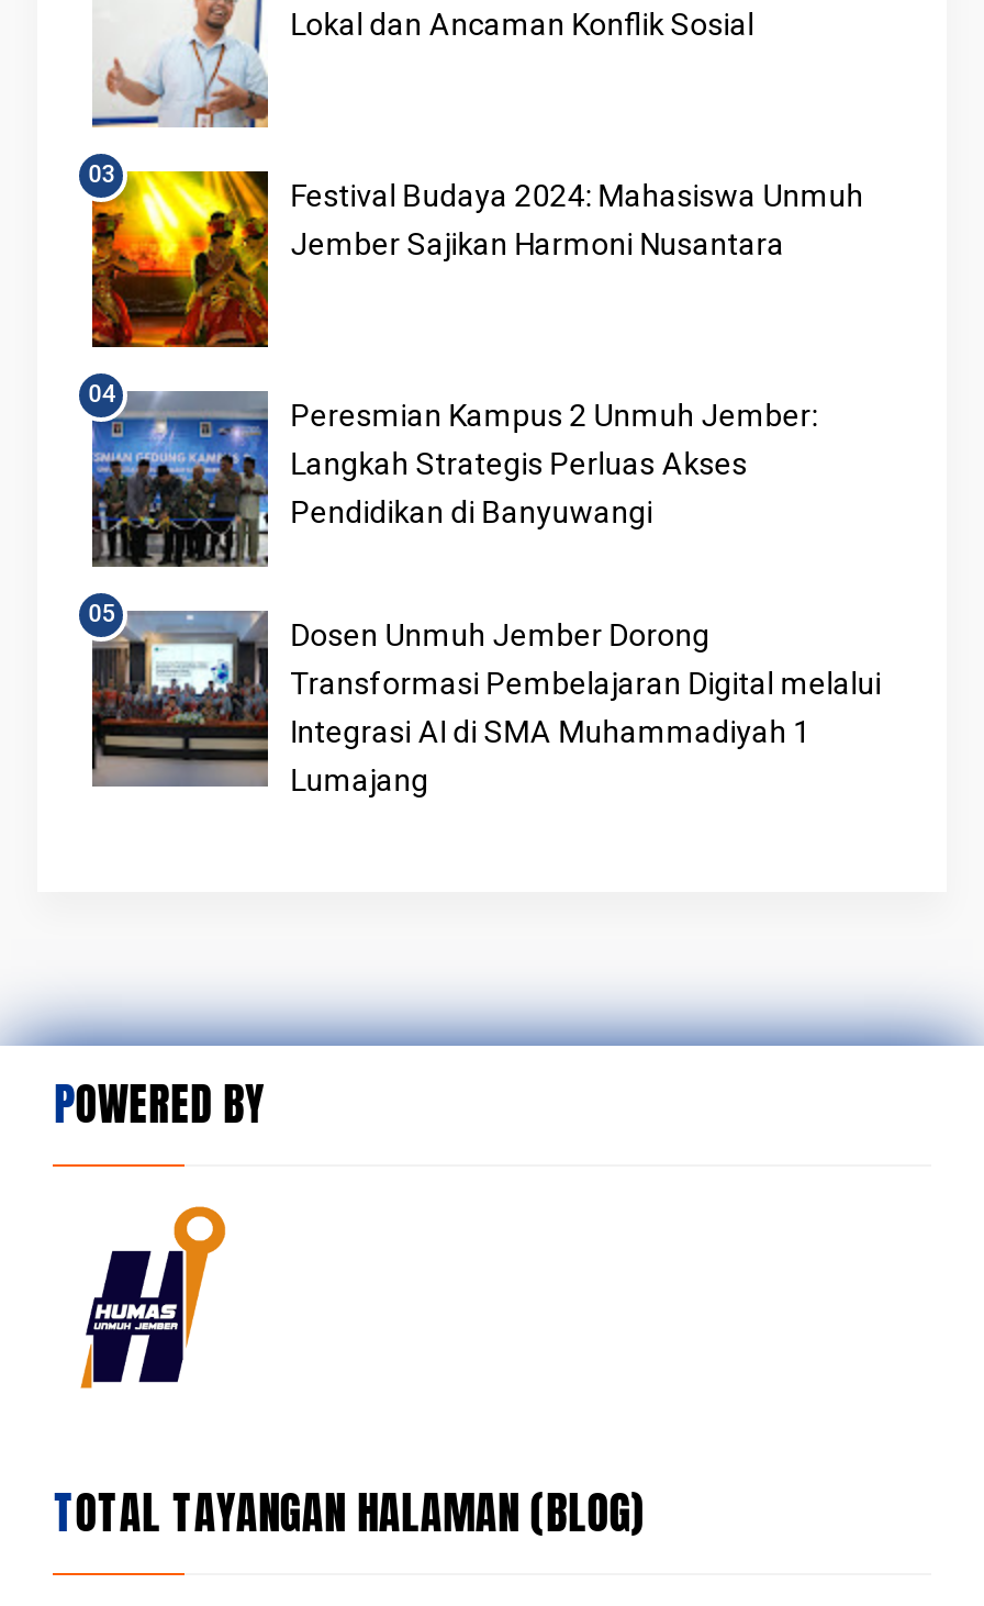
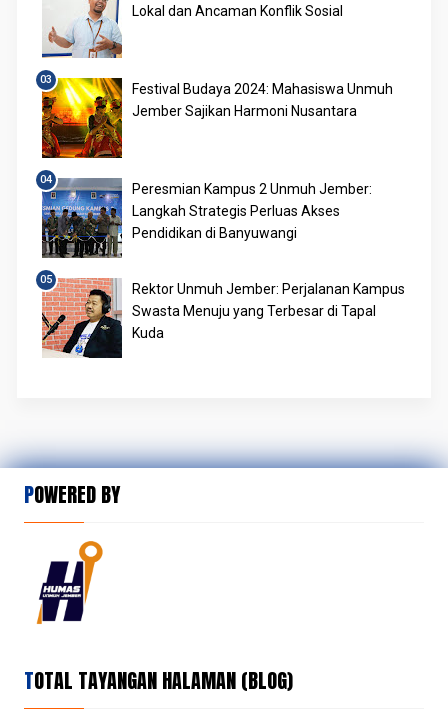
- [image]
- Dosen Unmuh Jember Dorong
- Transformasi Pembelajaran Digital melalui
- Integrasi AI di SMA Muhammadiyah 1
- Lumajang
+ [image]
+ Rektor Unmuh Jember: Perjalanan Kampus
+ Swasta Menuju yang Terbesar di Tapal
+ Kuda
